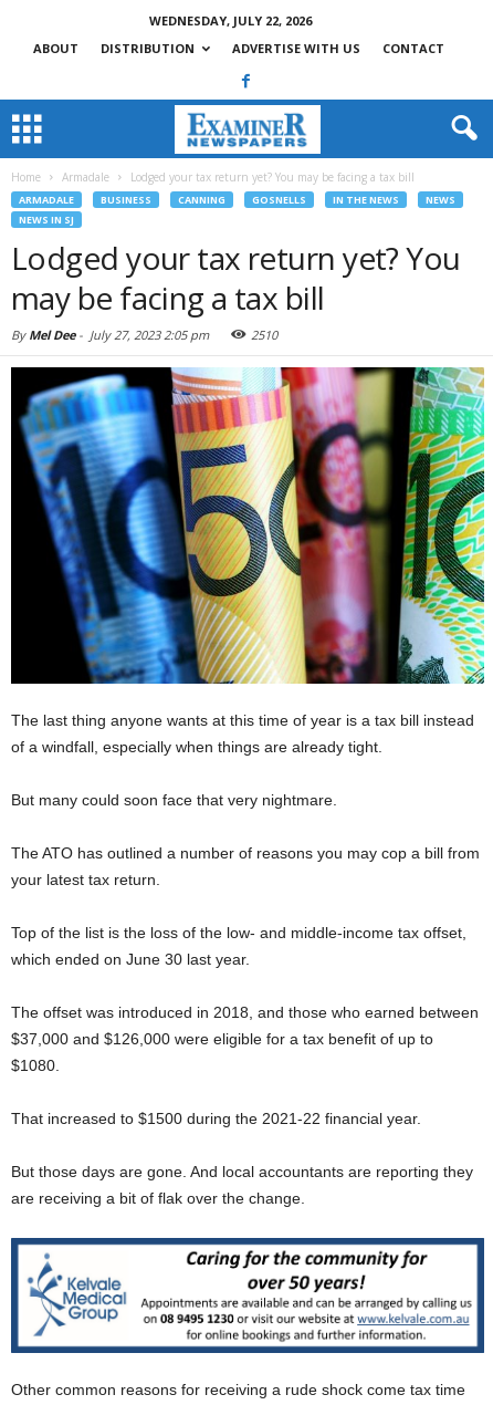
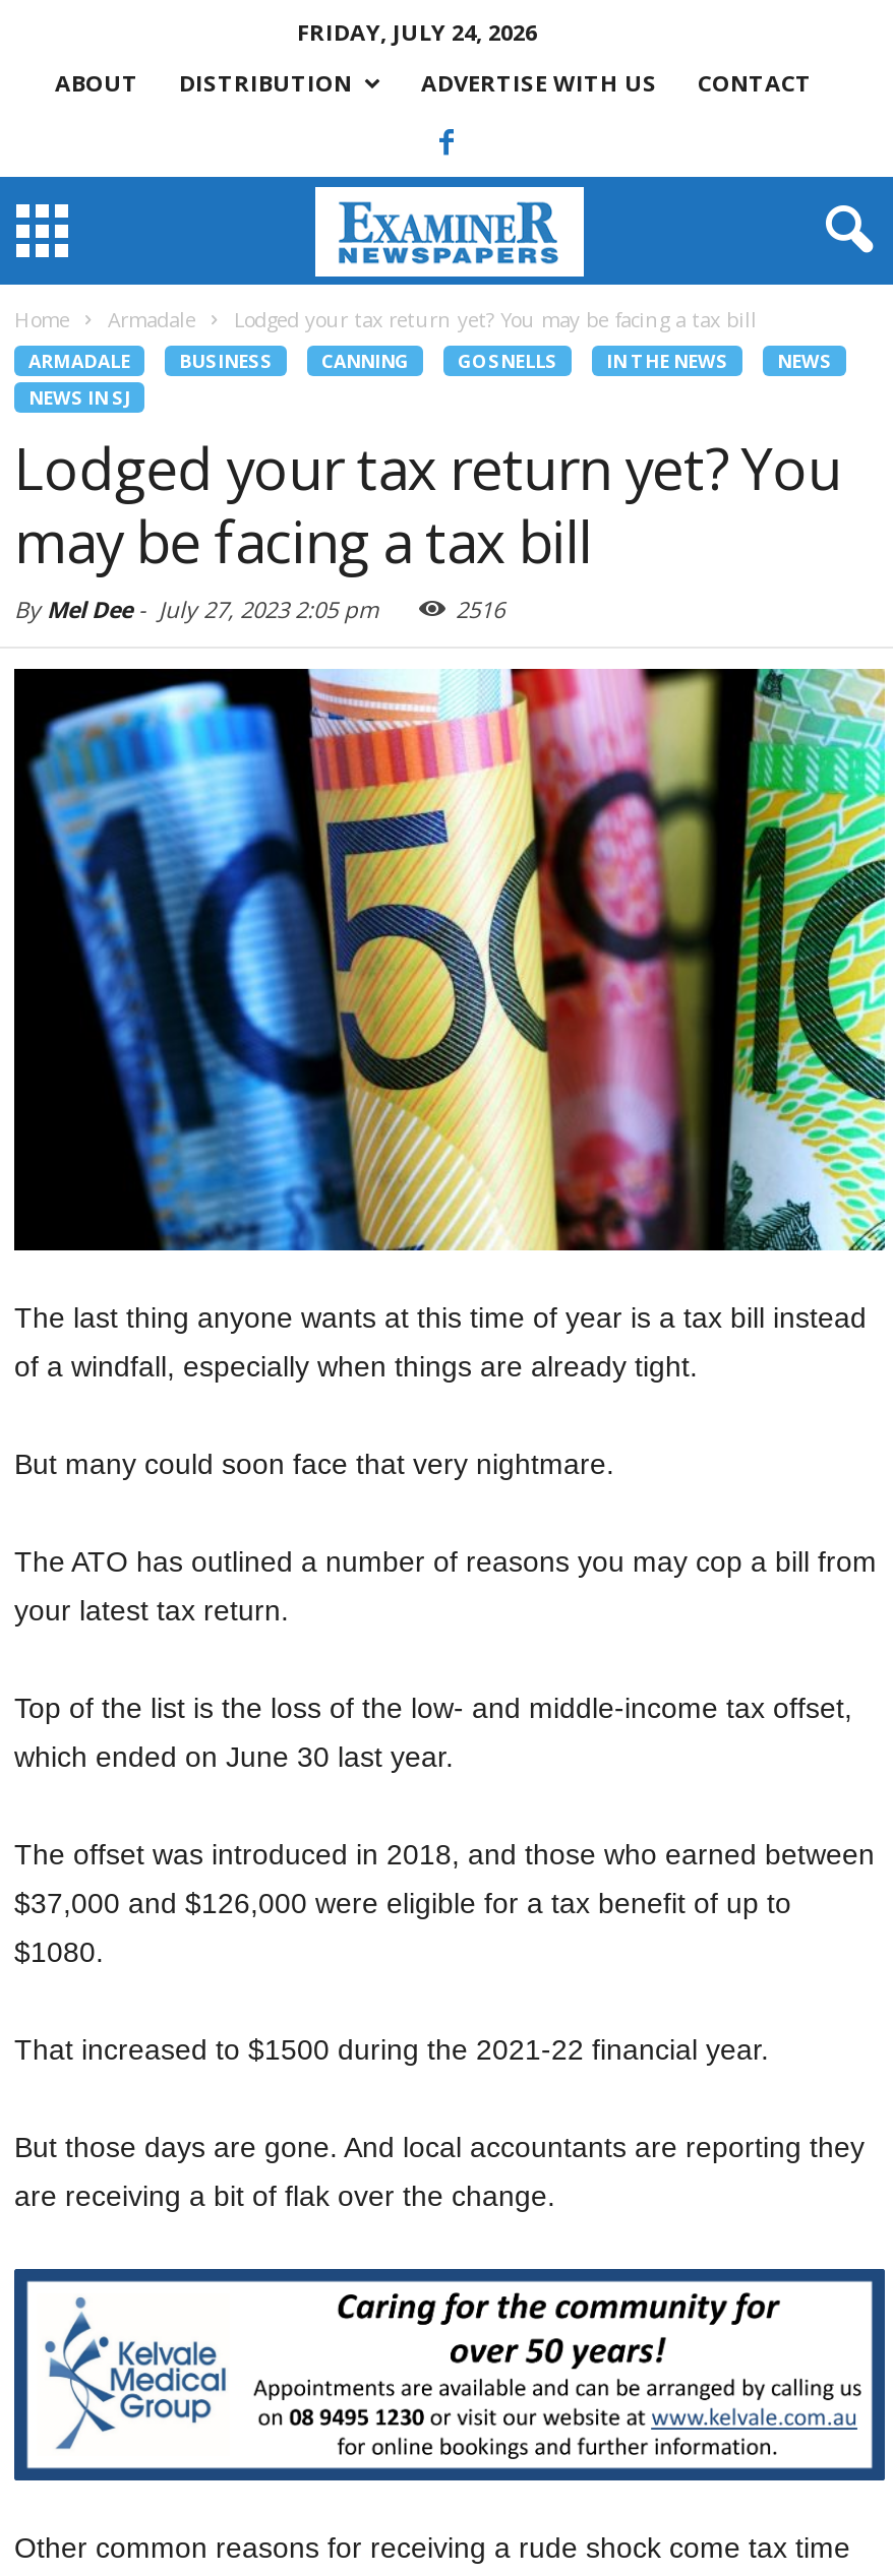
- WEDNESDAY, JULY 22, 2026
+ FRIDAY, JULY 24, 2026

- 2510
+ 2516
